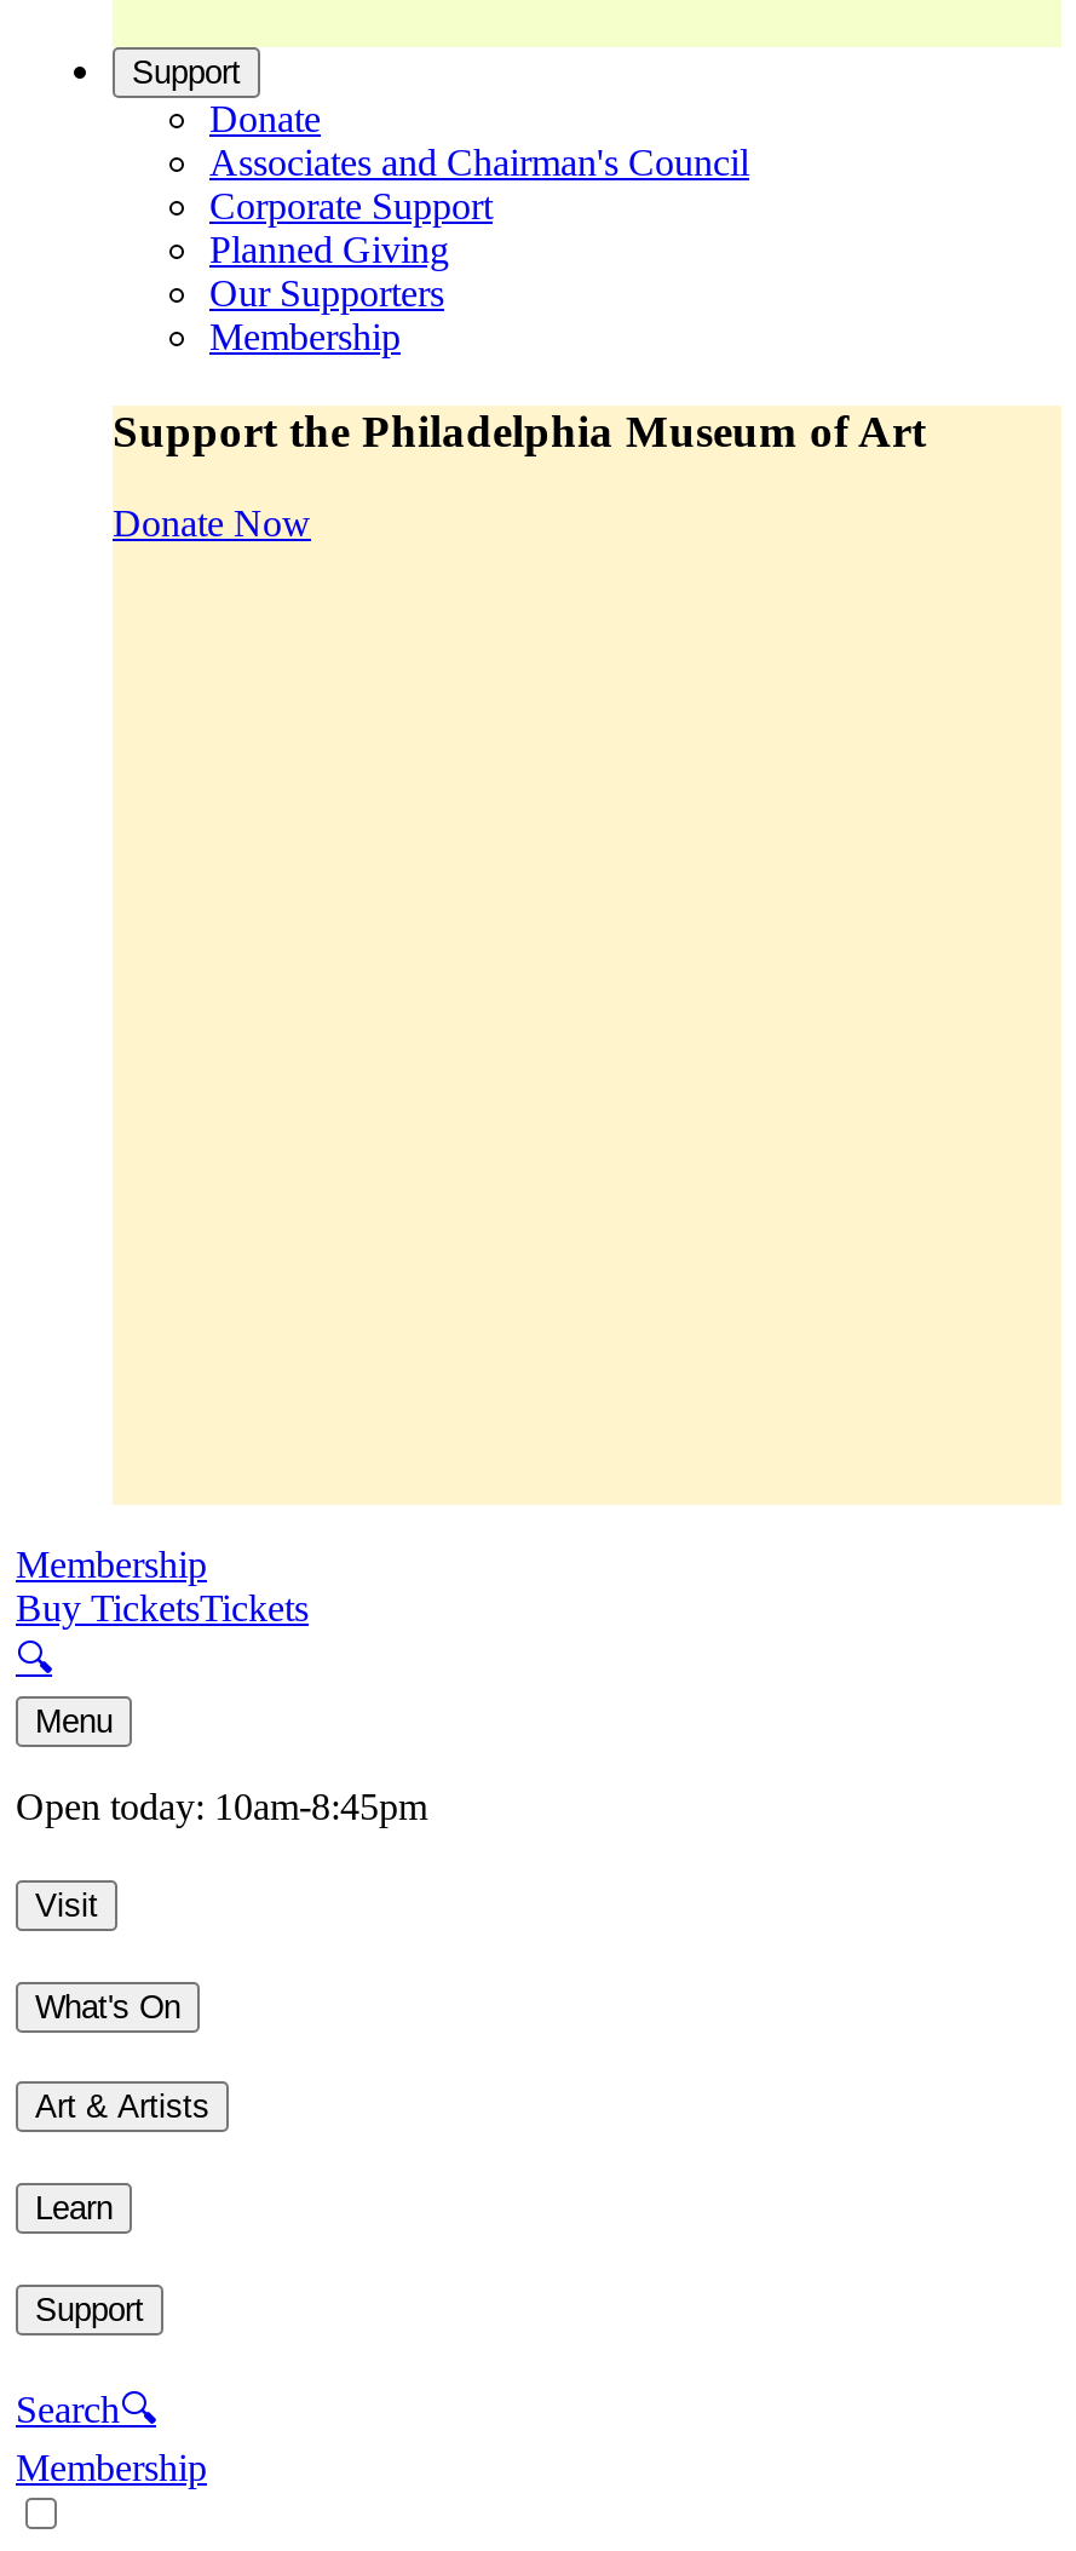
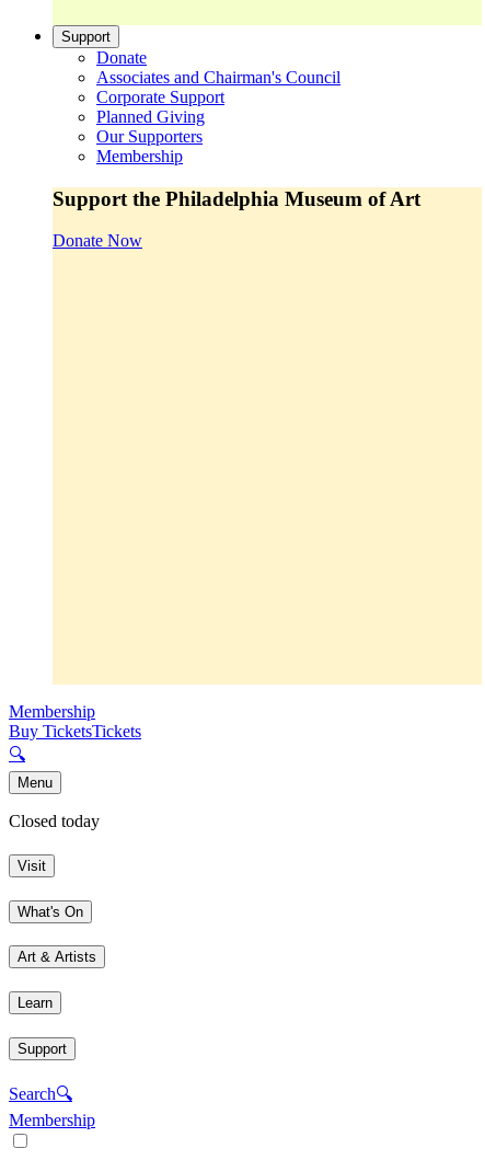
- Open today: 10am-8:45pm
+ Closed today
